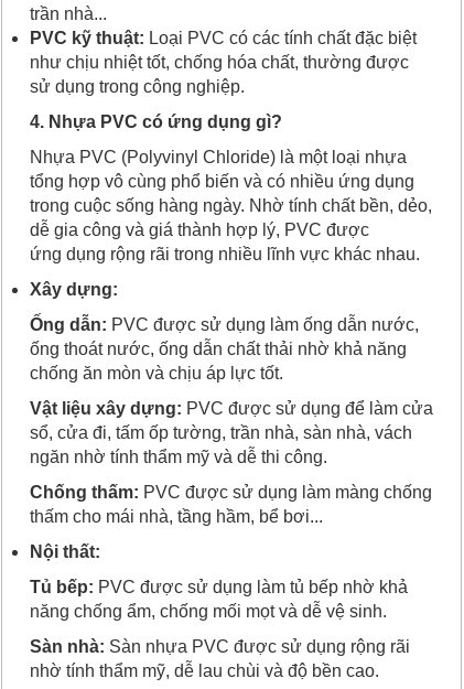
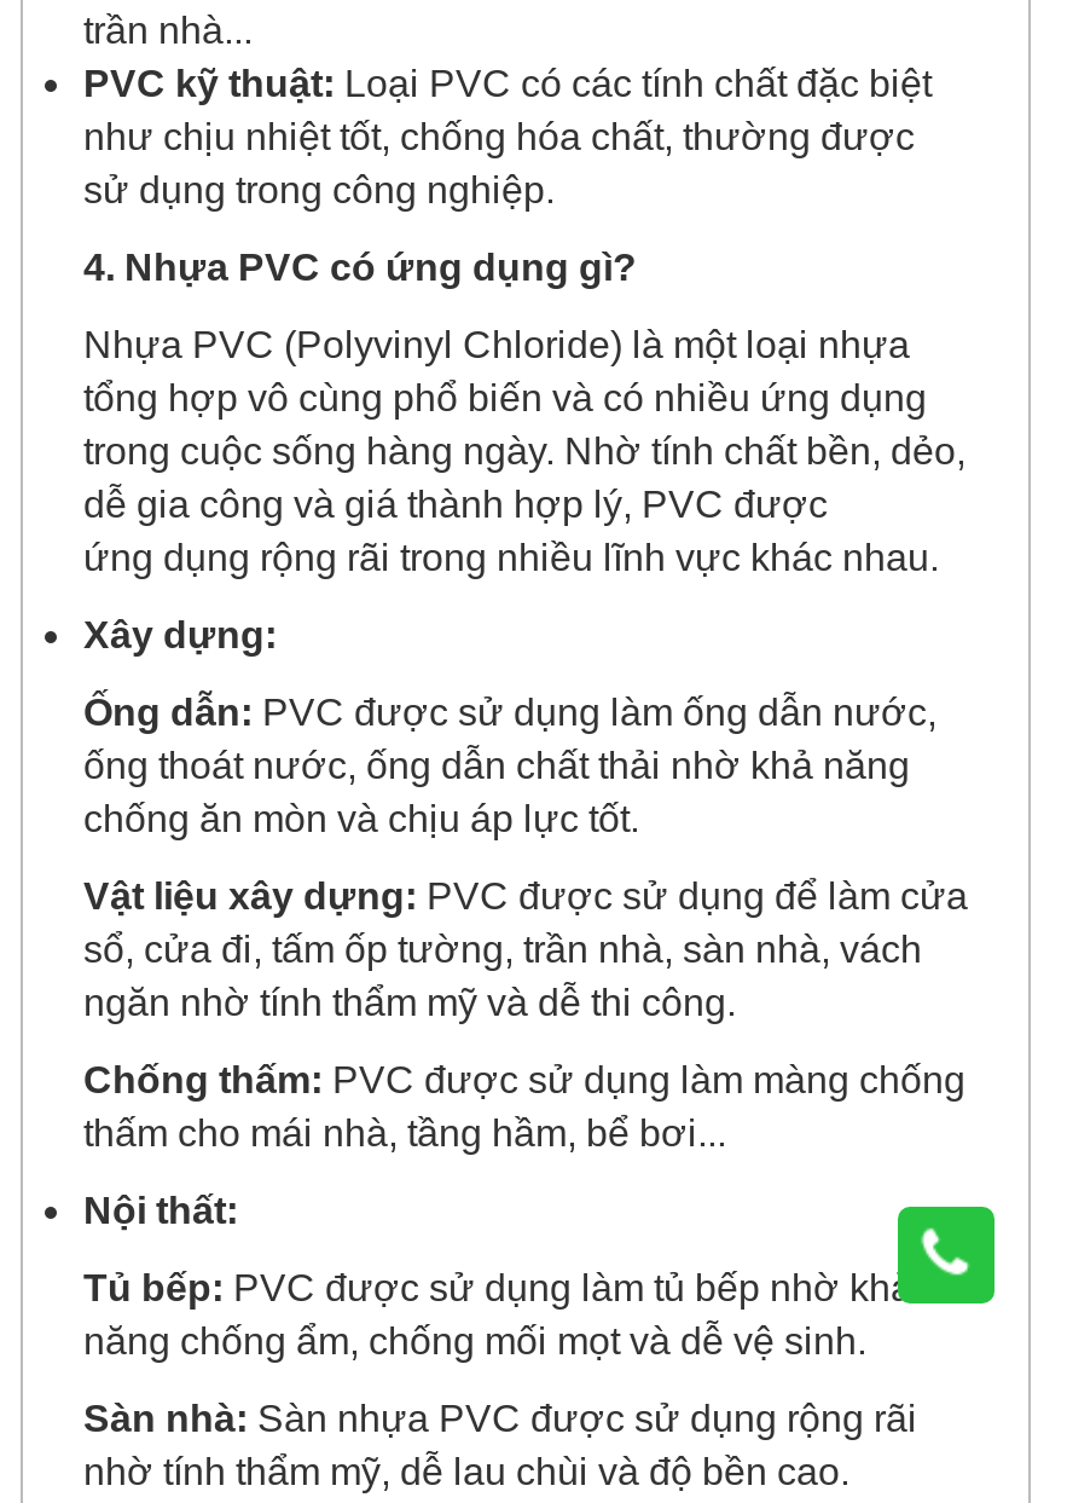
+ [image]
